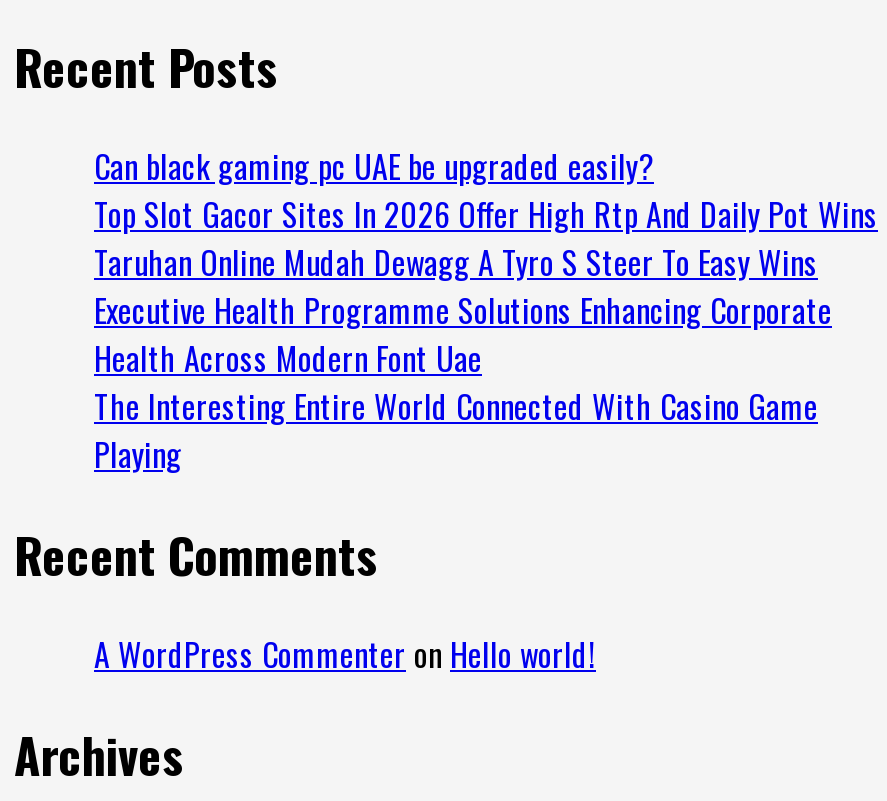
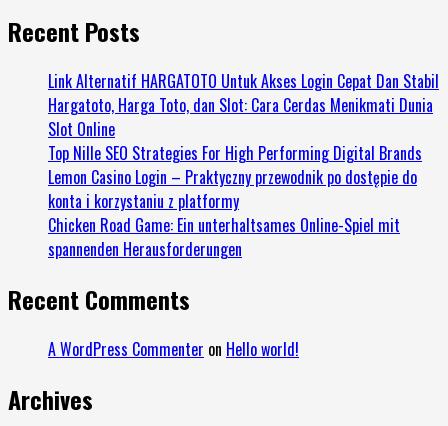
- Can black gaming pc UAE be upgraded easily?
- Top Slot Gacor Sites In 2026 Offer High Rtp And Daily Pot Wins
- Taruhan Online Mudah Dewagg A Tyro S Steer To Easy Wins
- Executive Health Programme Solutions Enhancing Corporate
- Health Across Modern Font Uae
- The Interesting Entire World Connected With Casino Game
- Playing
+ Link Alternatif HARGATOTO Untuk Akses Login Cepat Dan Stabil
+ Hargatoto, Harga Toto, dan Slot: Cara Cerdas Menikmati Dunia
+ Slot Online
+ Top Nille SEO Strategies For High Performing Digital Brands
+ Lemon Casino Login – Praktyczny przewodnik po dostępie do
+ konta i korzystaniu z platformy
+ Chicken Road Game: Ein unterhaltsames Online-Spiel mit
+ spannenden Herausforderungen
